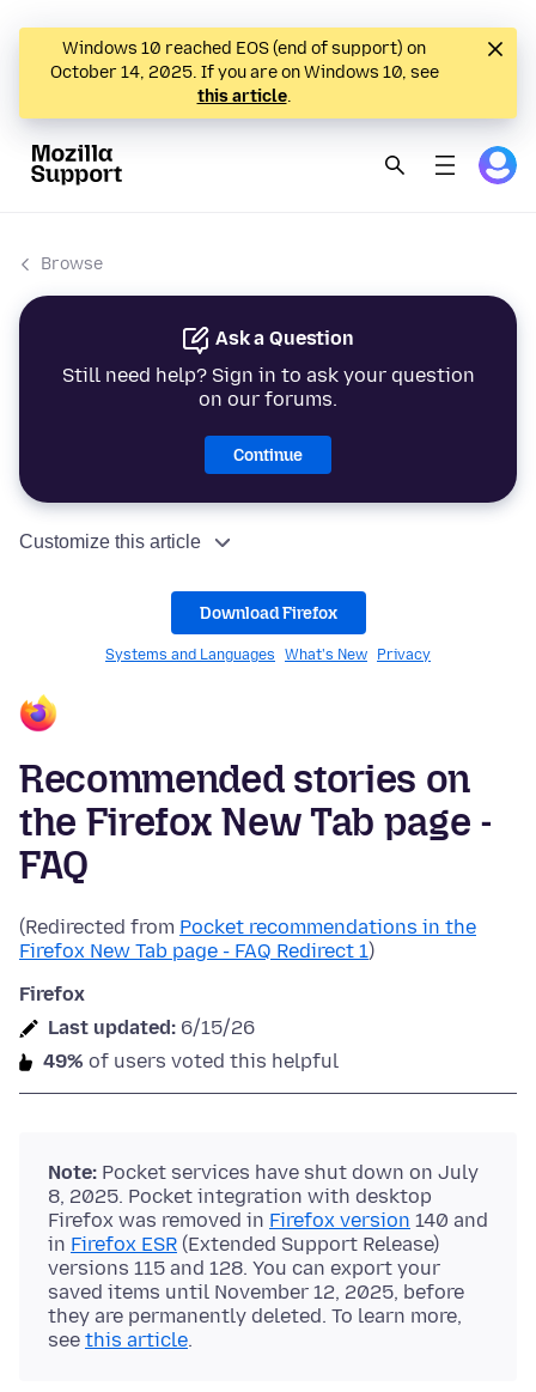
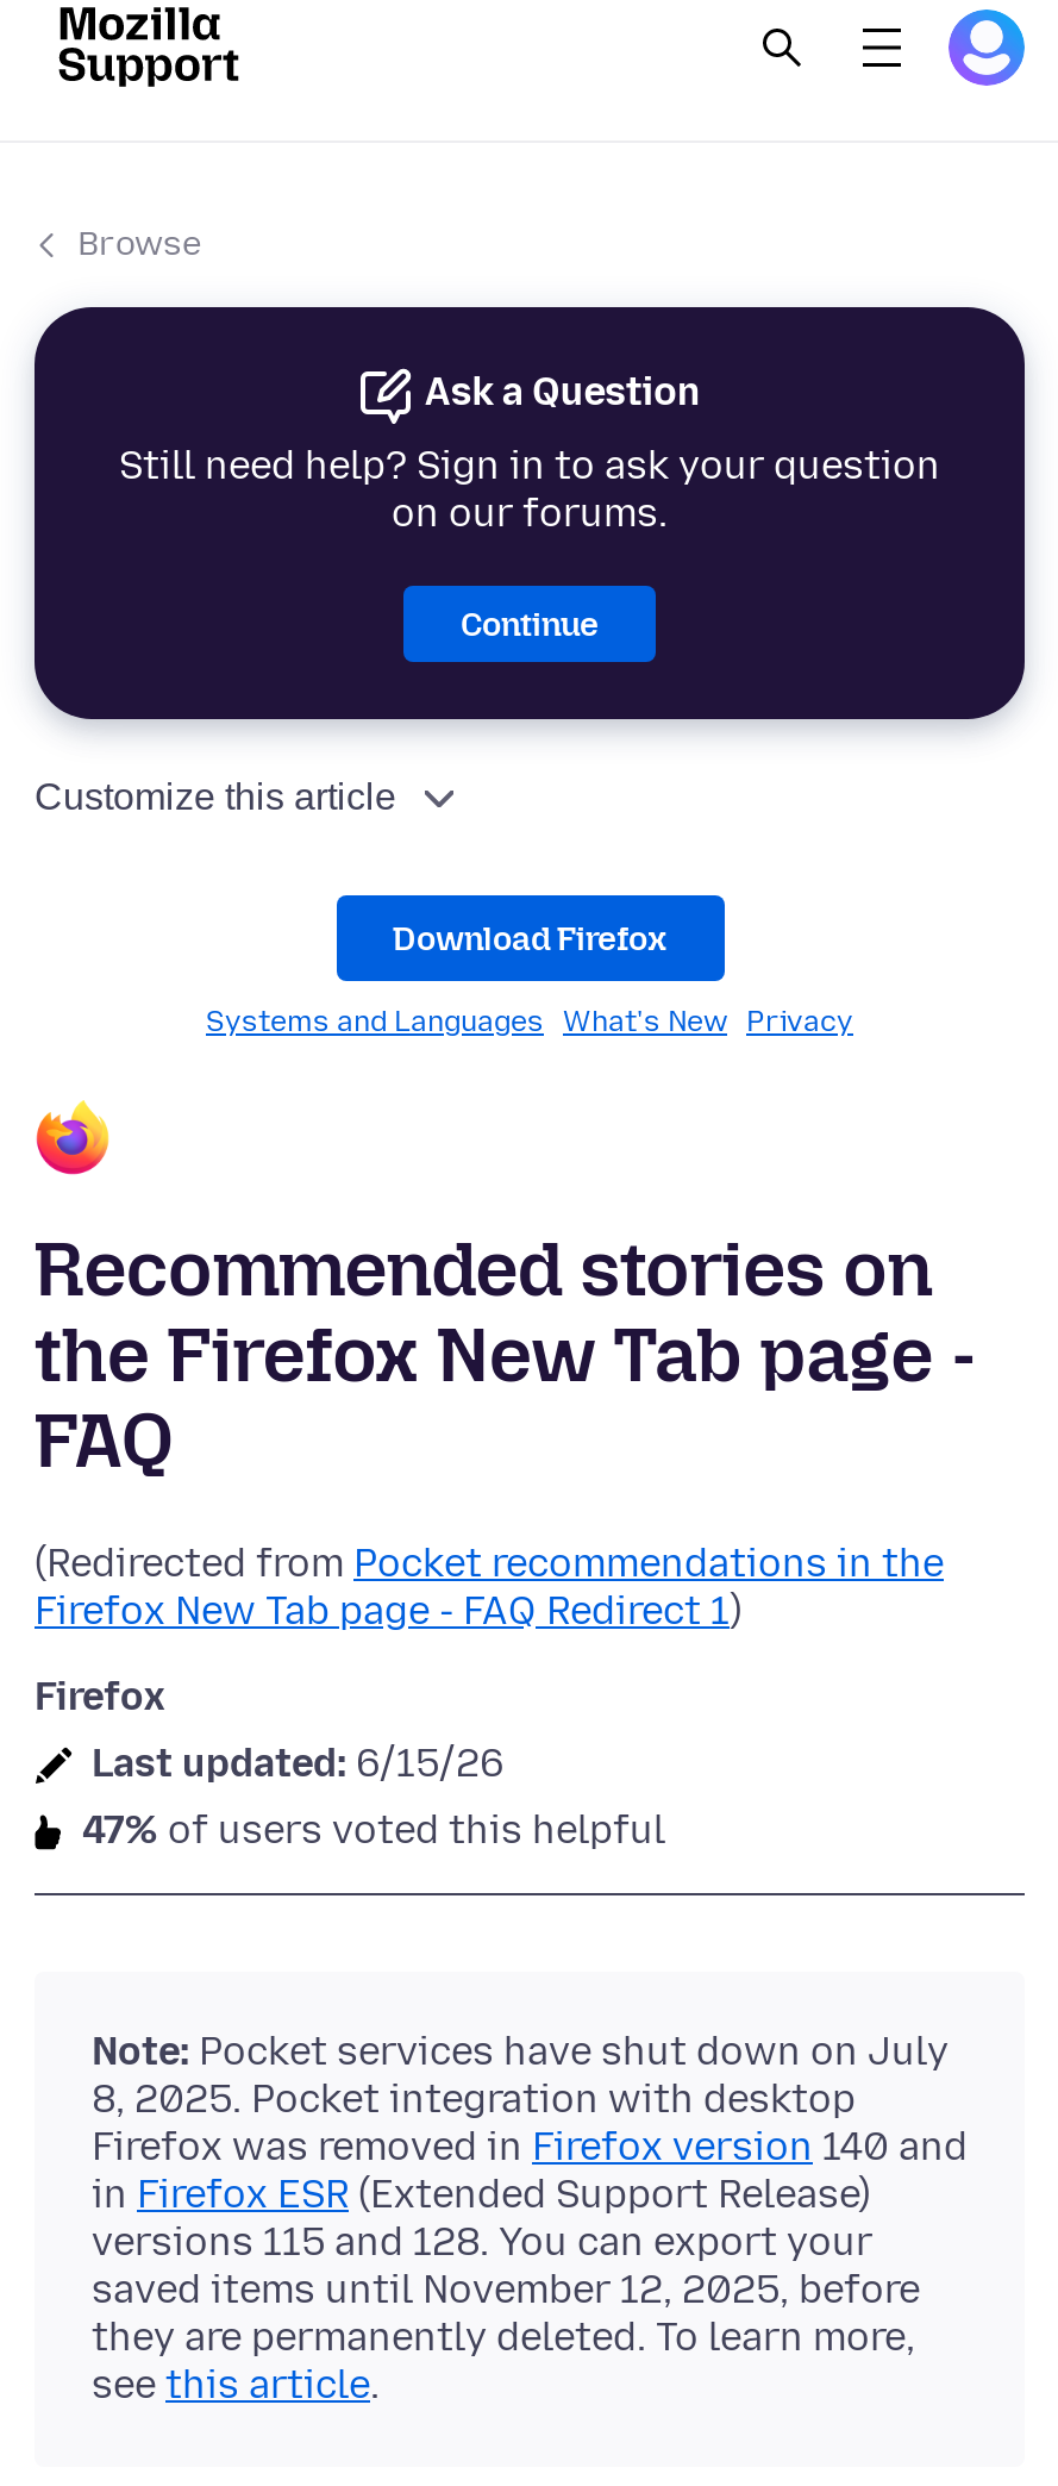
- [image]
- Windows 10 reached EOS (end of support) on
- October 14, 2025. If you are on Windows 10, see
- this article.

- 49% of users voted this helpful
+ 47% of users voted this helpful
